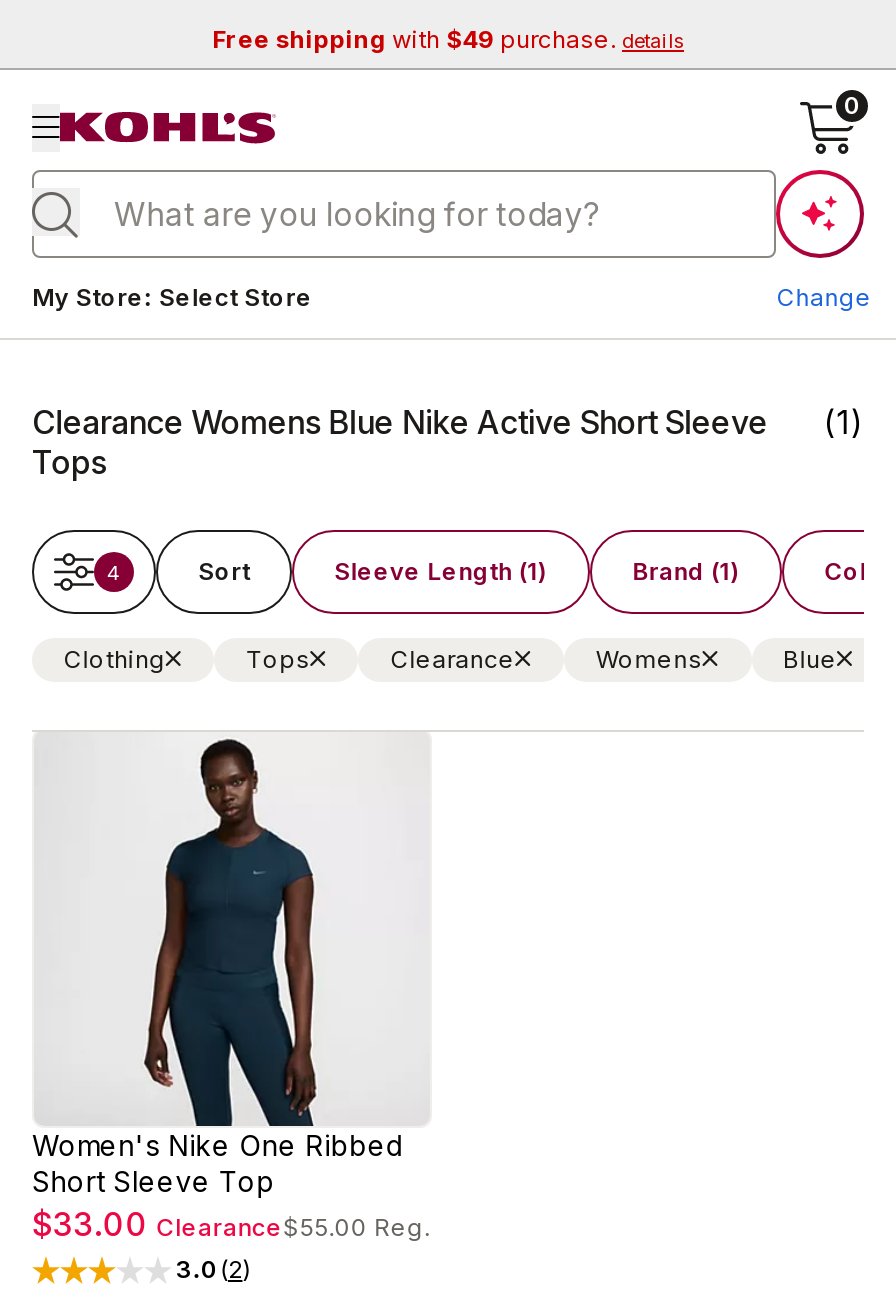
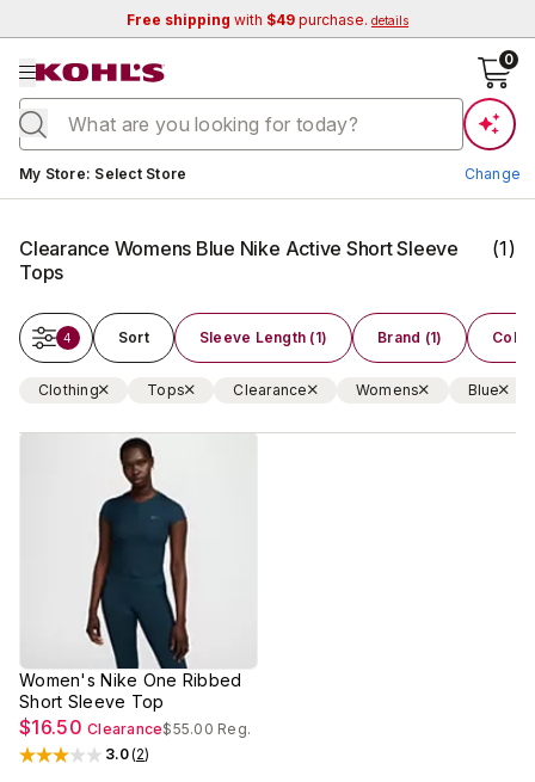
- $33.00 Clearance$55.00 Reg.
+ $16.50 Clearance$55.00 Reg.
